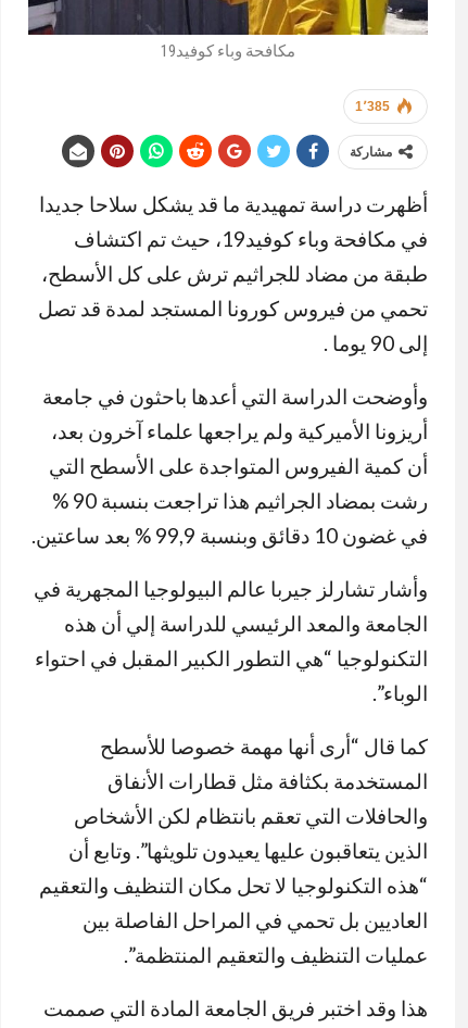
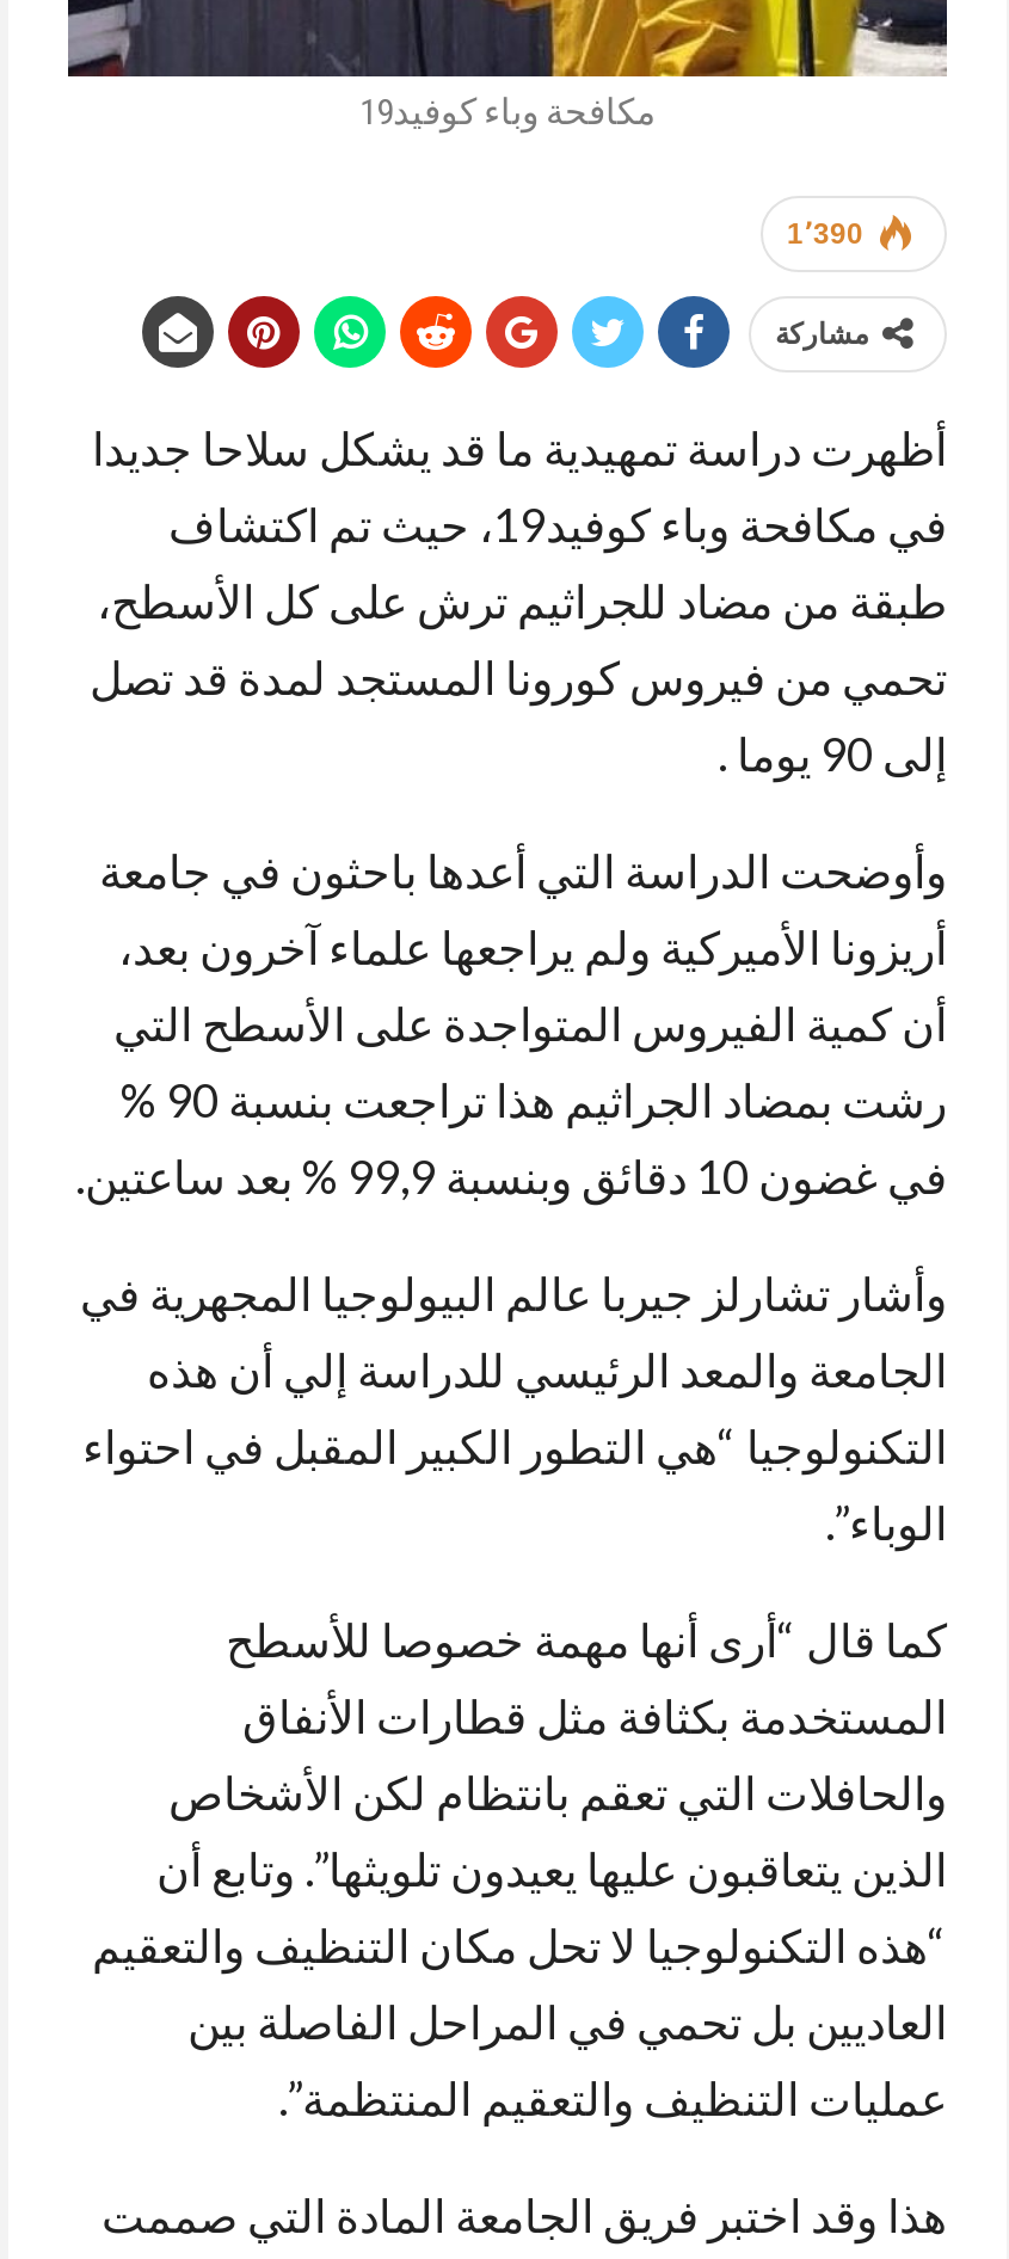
- 1٬385
+ 1٬390
